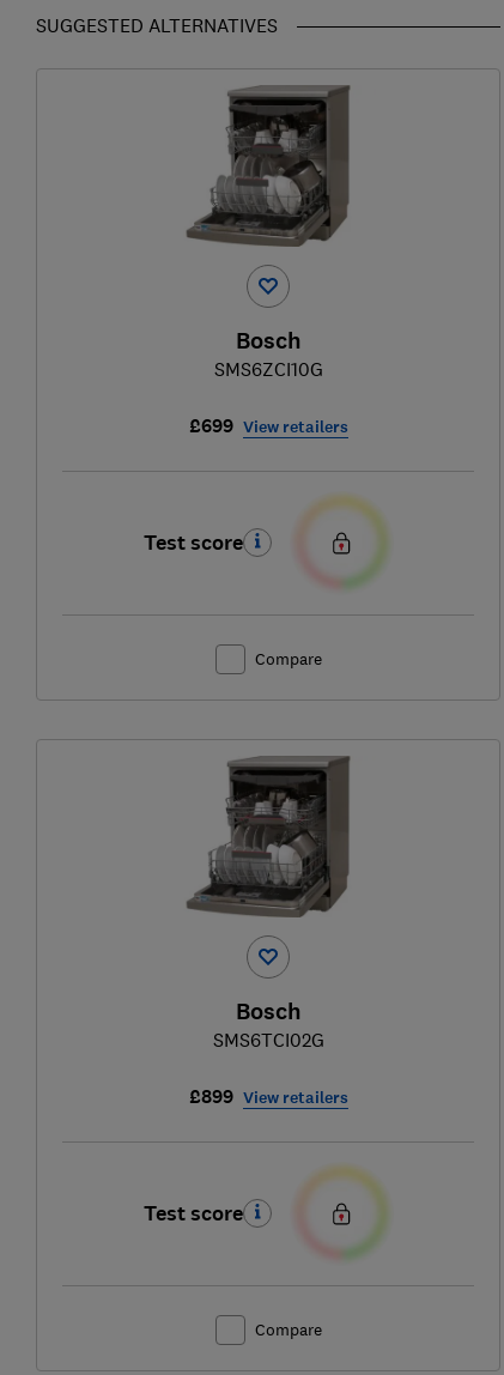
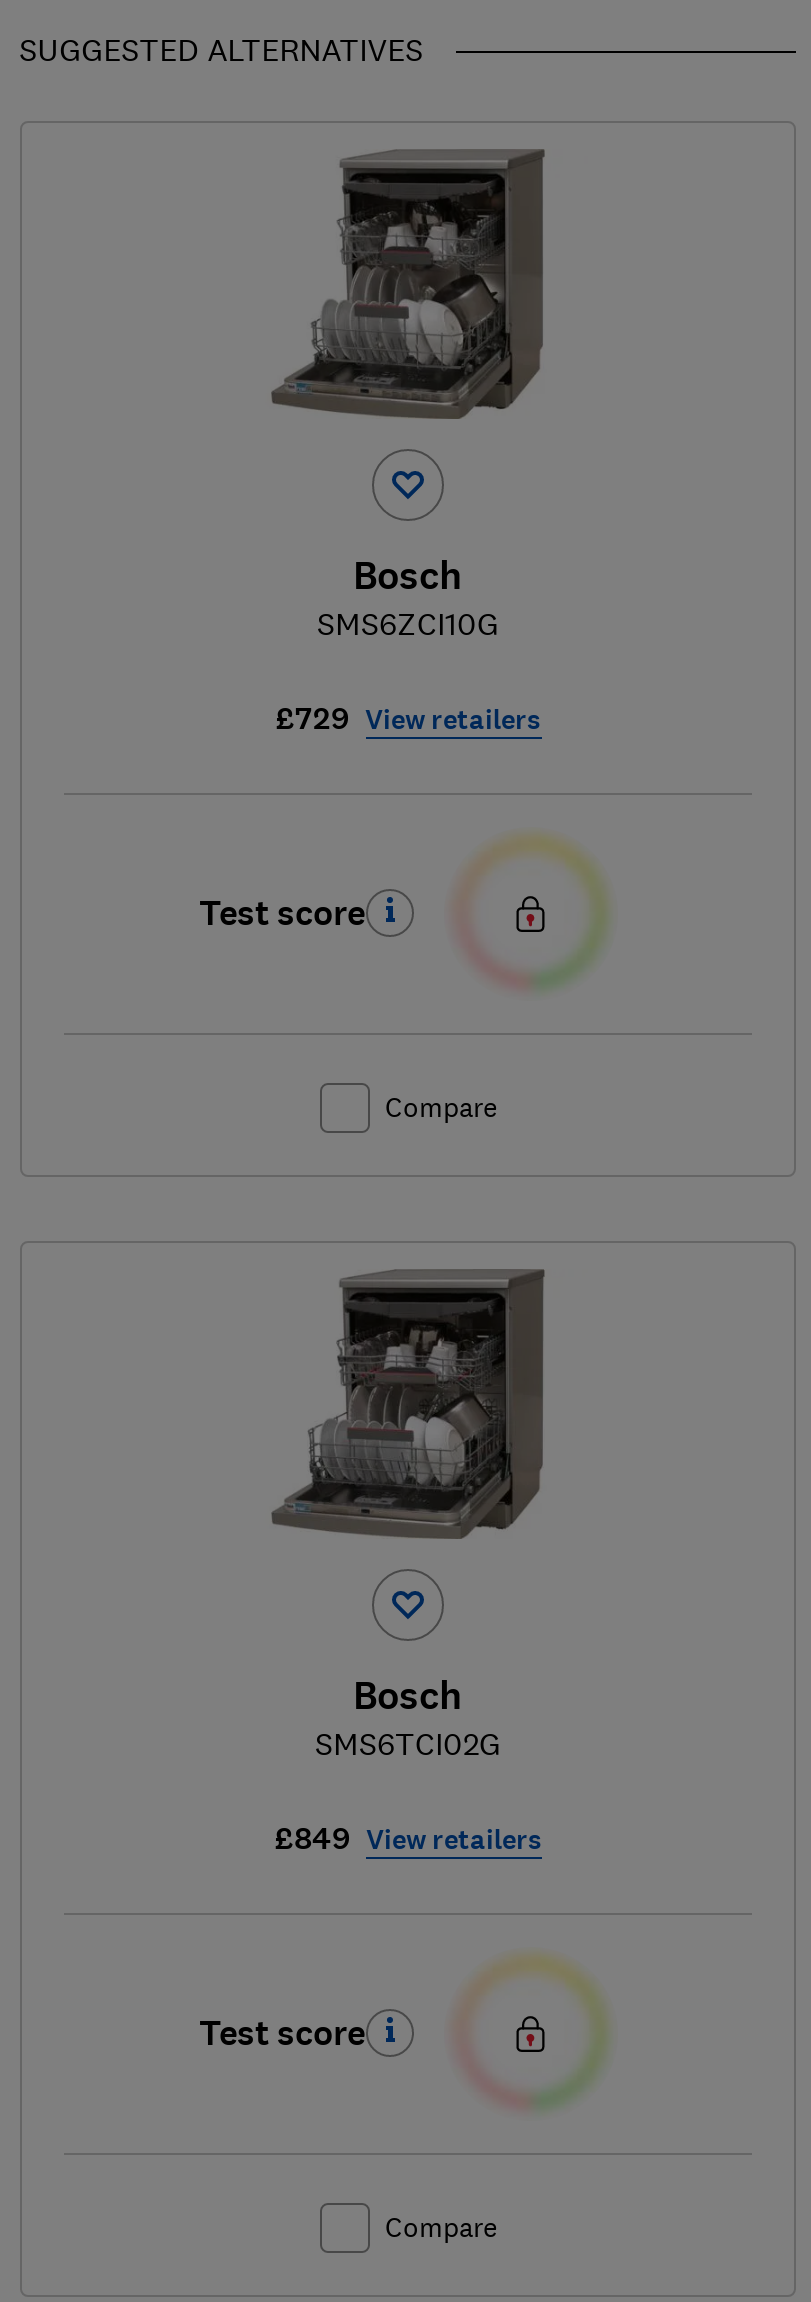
- £699 View retailers
+ £729 View retailers

- £899 View retailers
+ £849 View retailers
